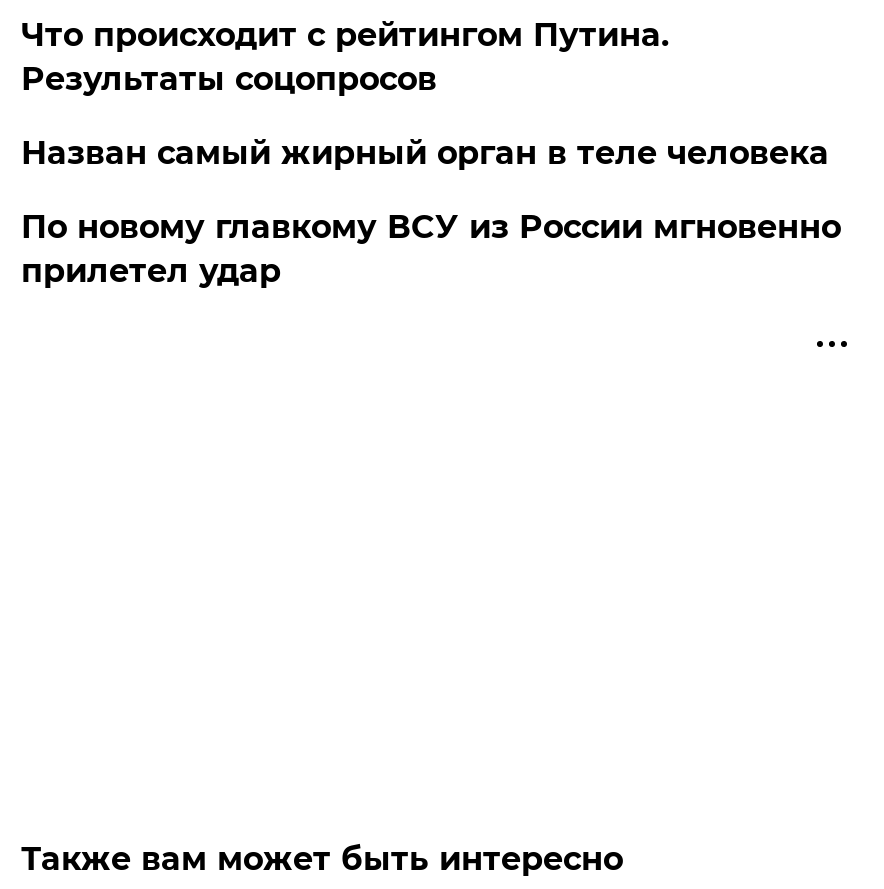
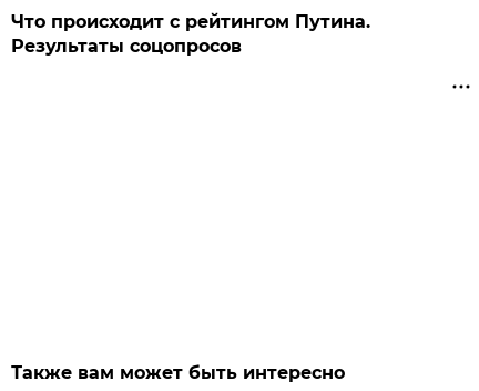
- Назван самый жирный орган в теле человека
- По новому главкому ВСУ из России мгновенно
- прилетел удар
